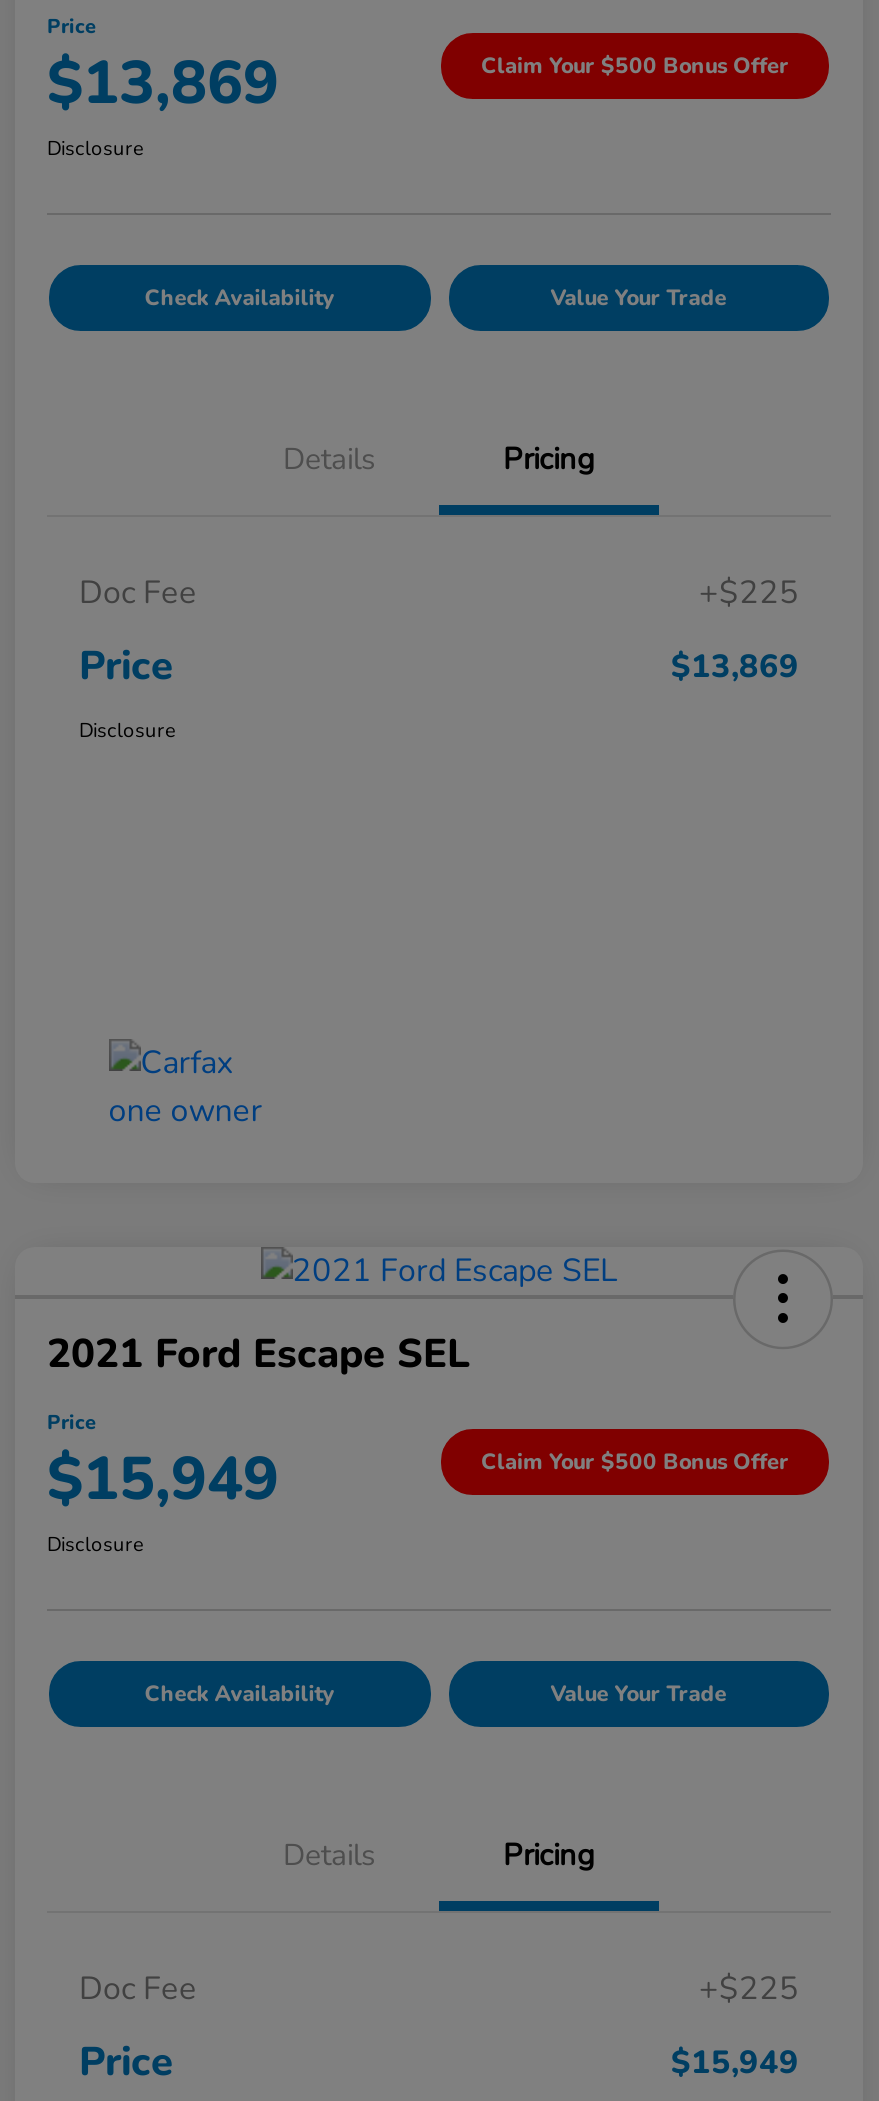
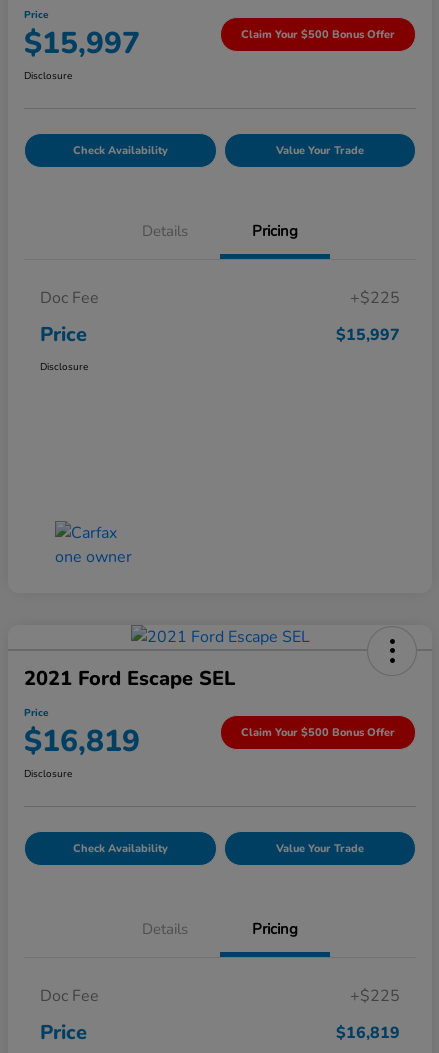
- $13,869
+ $15,997

- $13,869
+ $15,997

- $15,949
+ $16,819

- $15,949
+ $16,819
